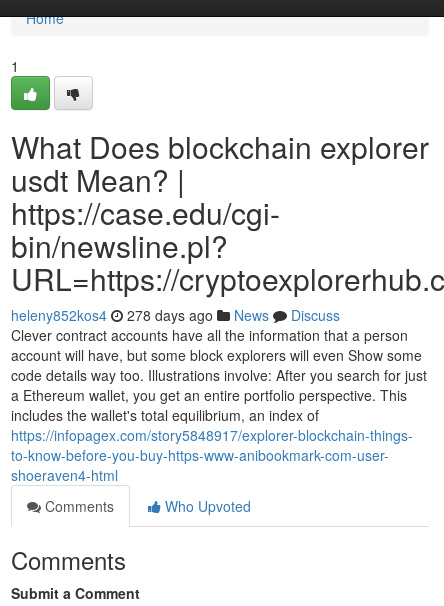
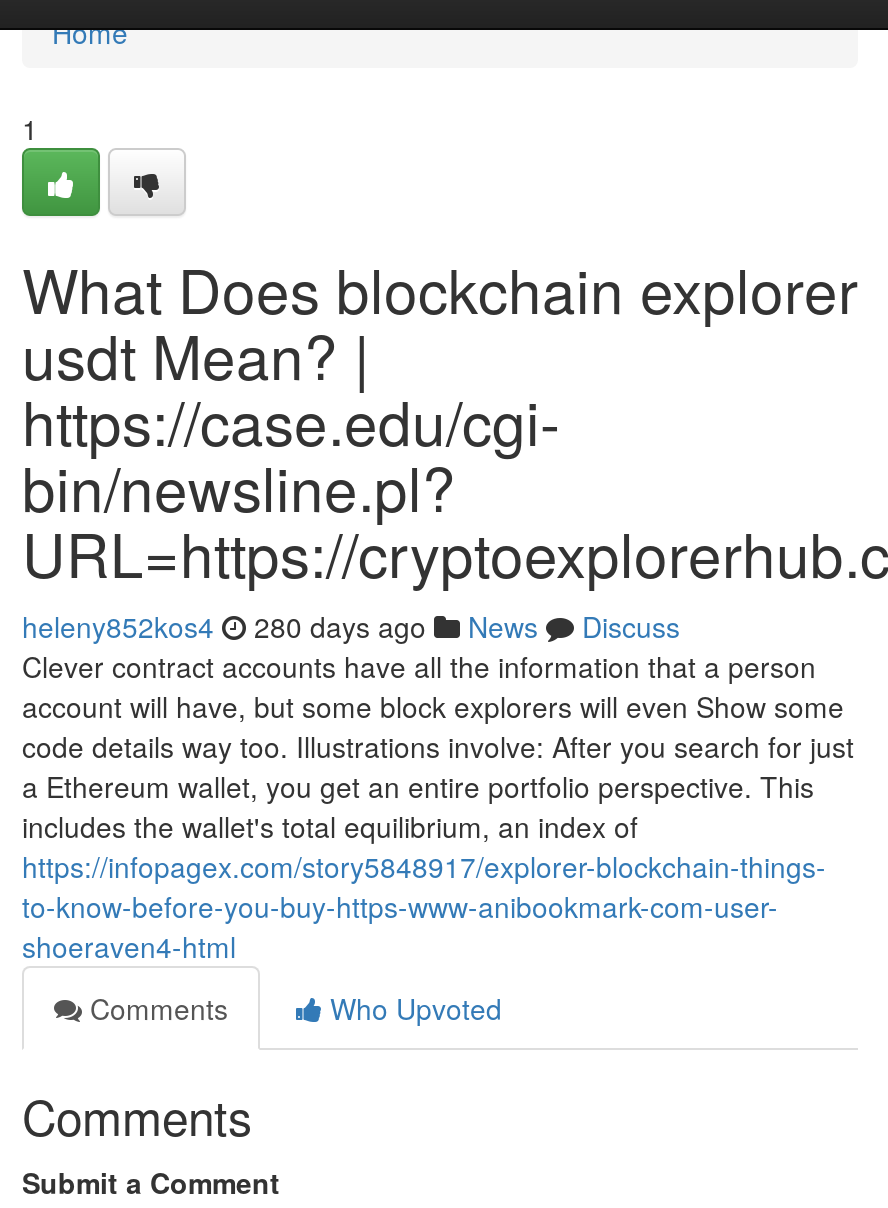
- heleny852kos4 278 days ago News Discuss
+ heleny852kos4 280 days ago News Discuss
